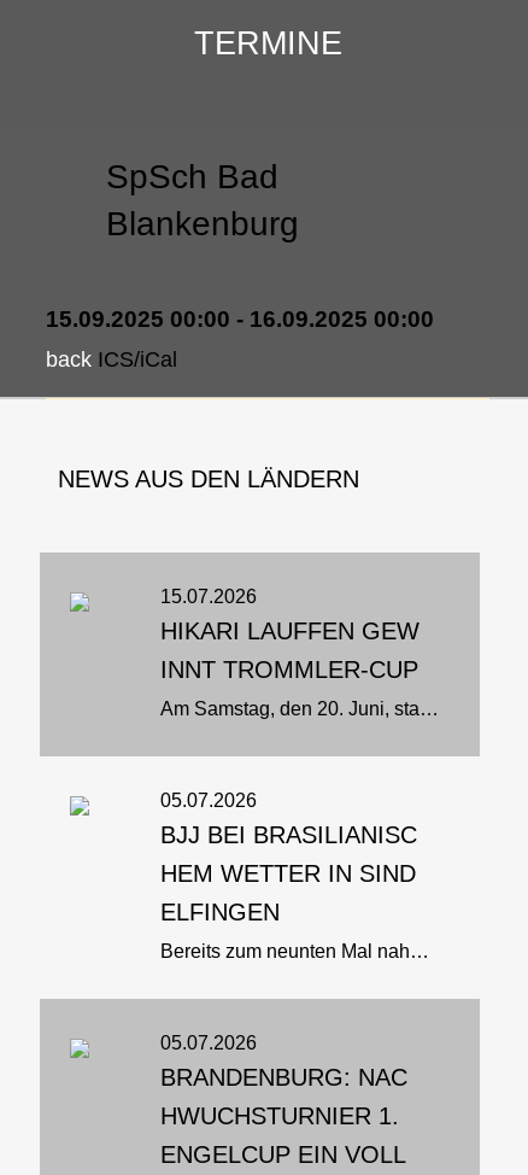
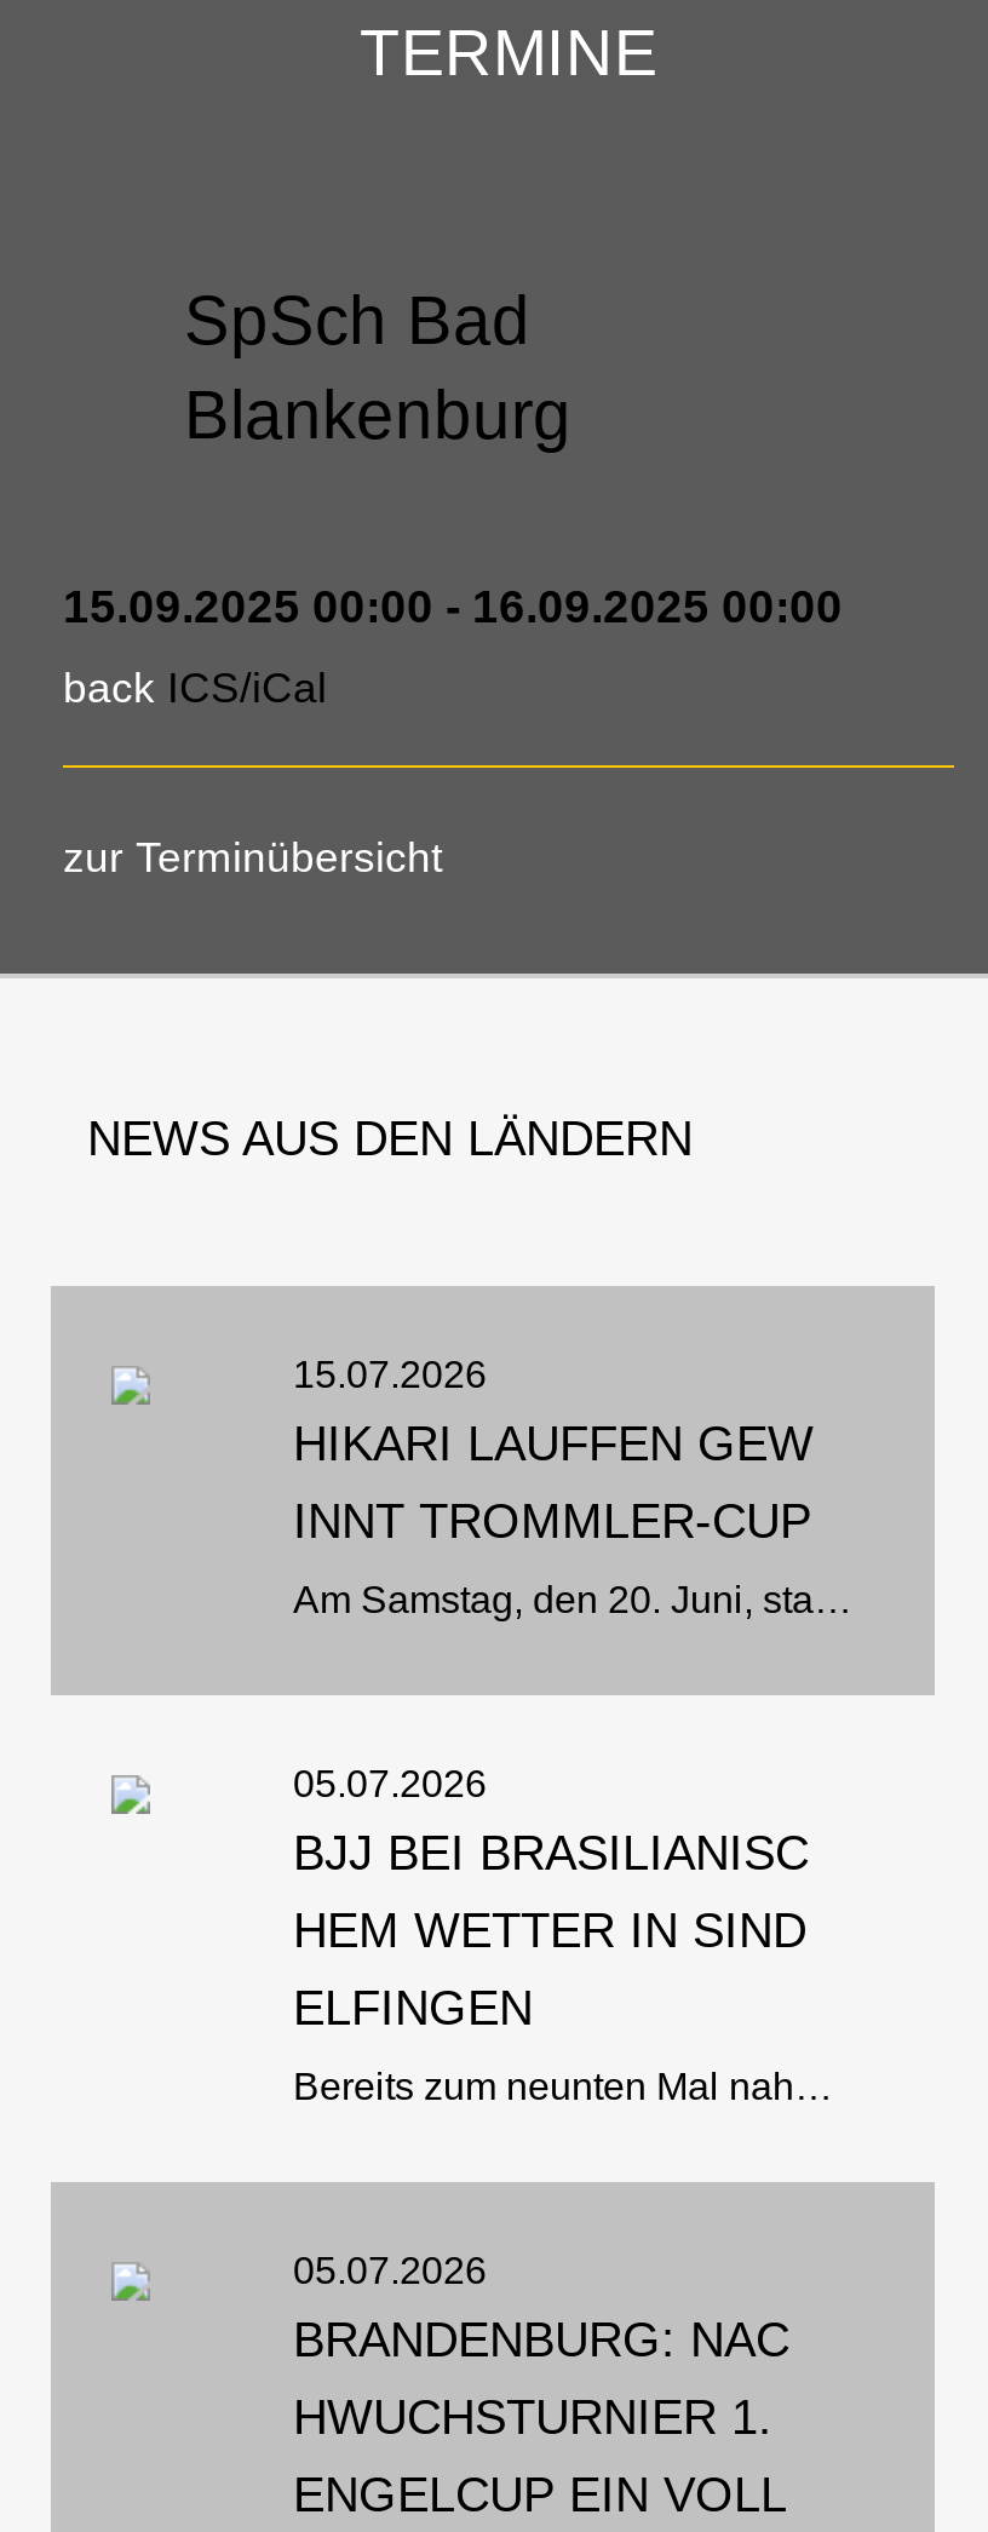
+ zur Terminübersicht
